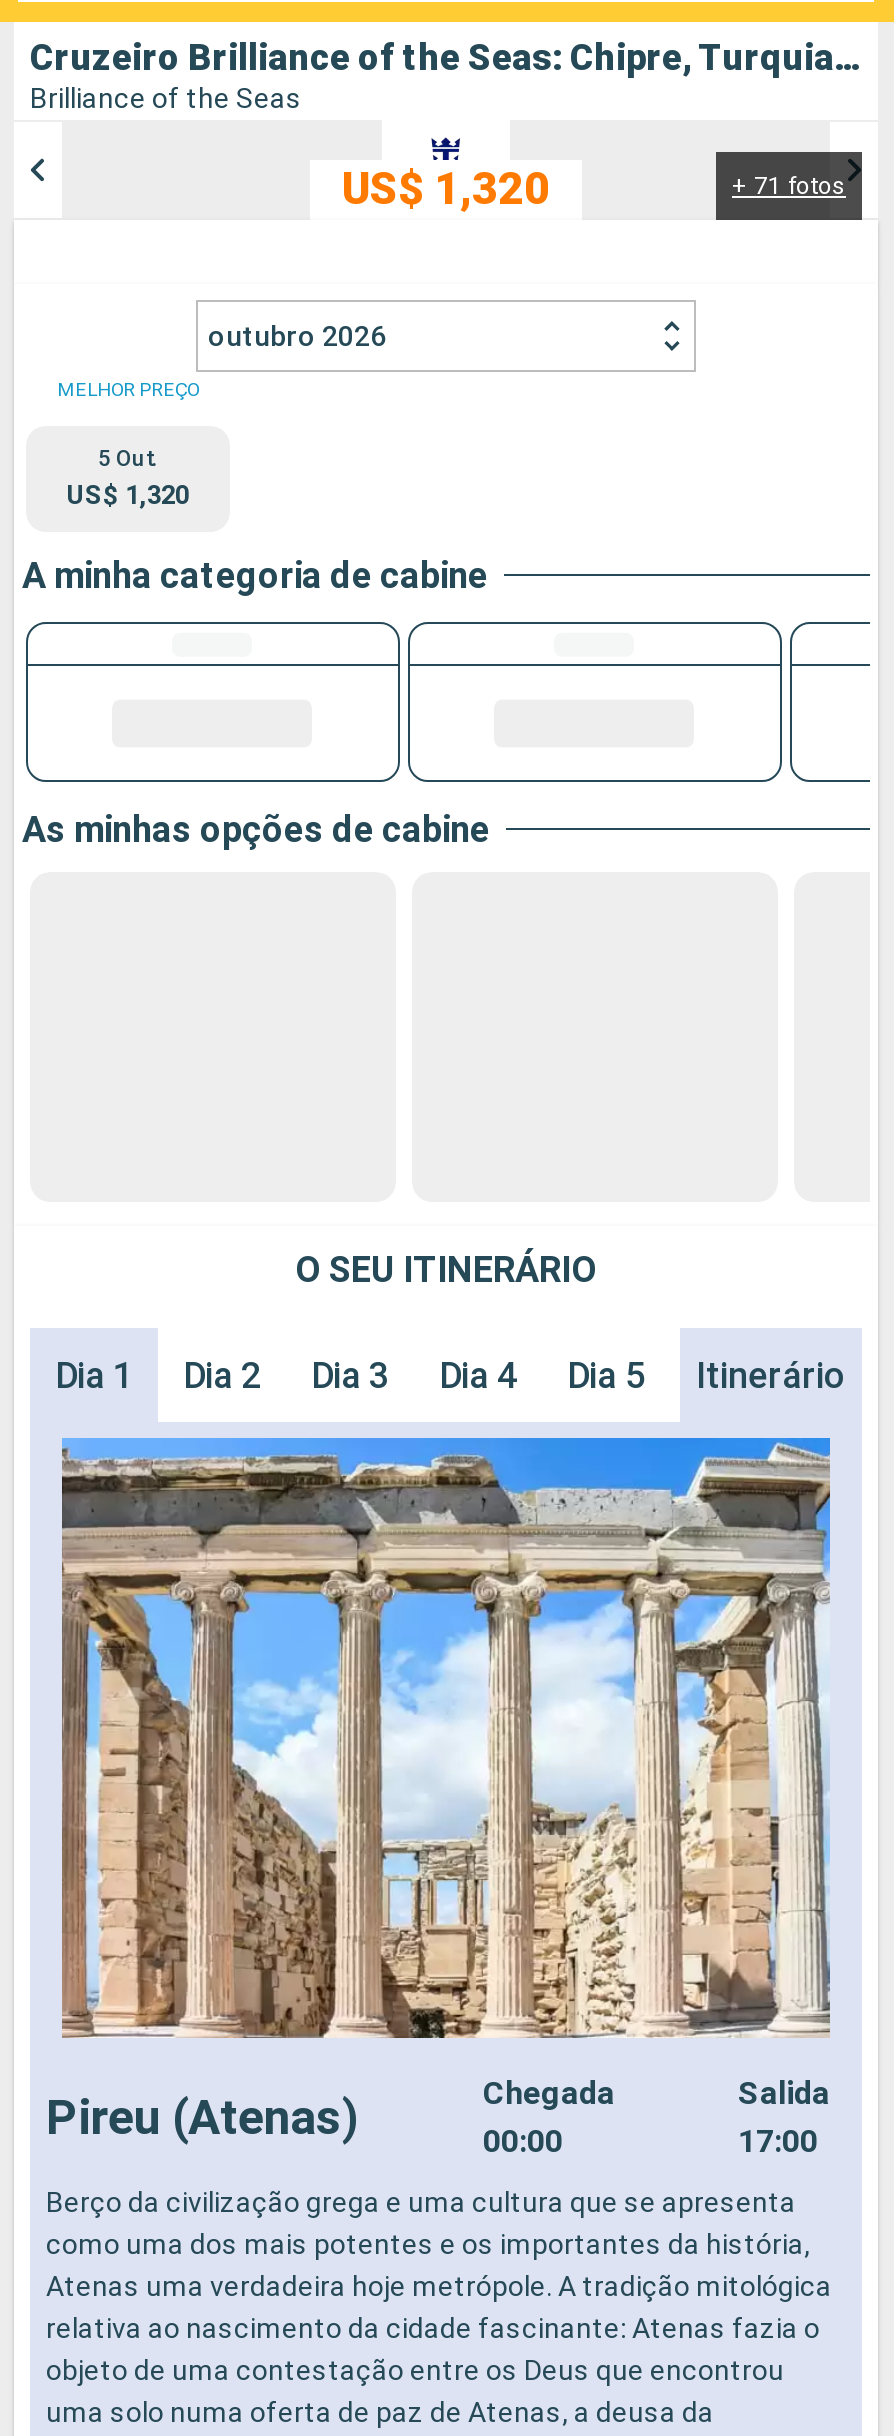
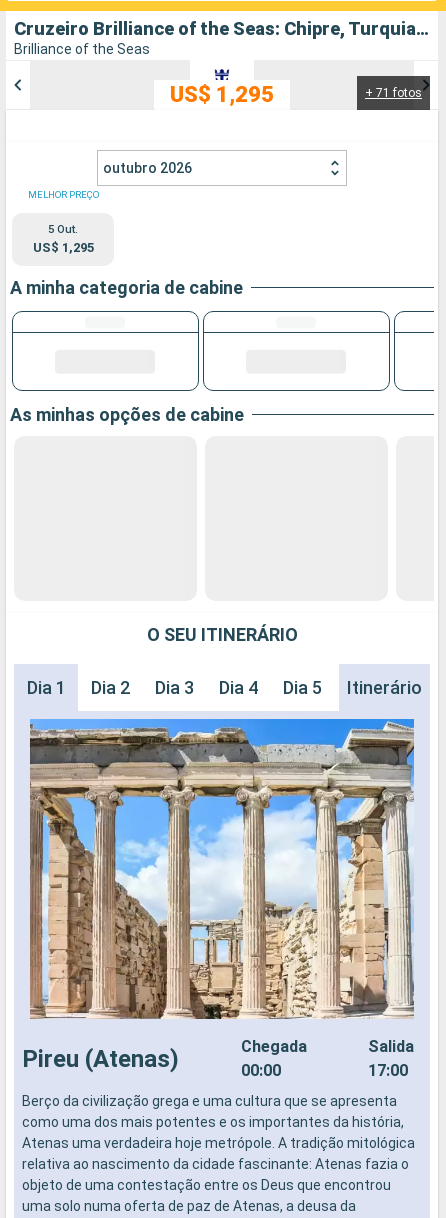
- US$ 1,320
+ US$ 1,295

- US$ 1,320
+ US$ 1,295
